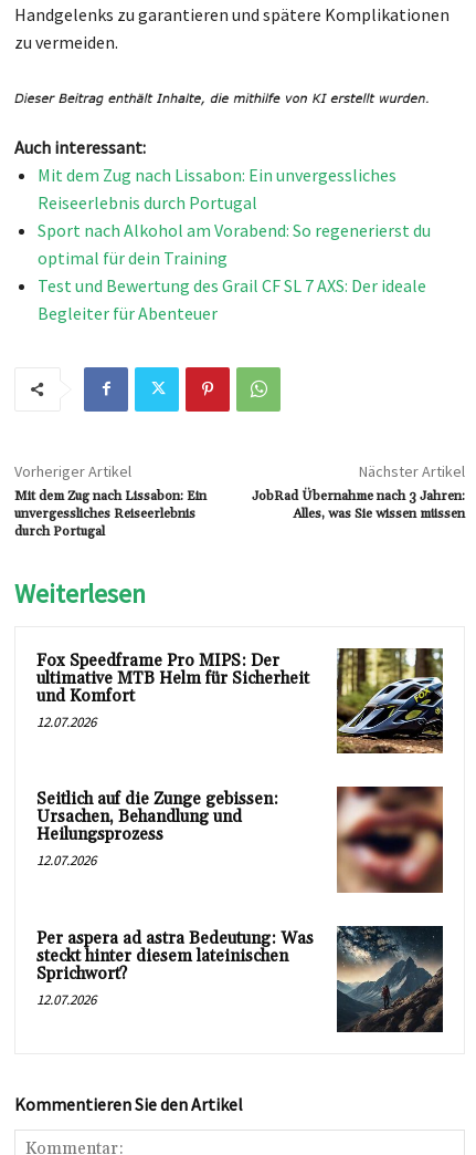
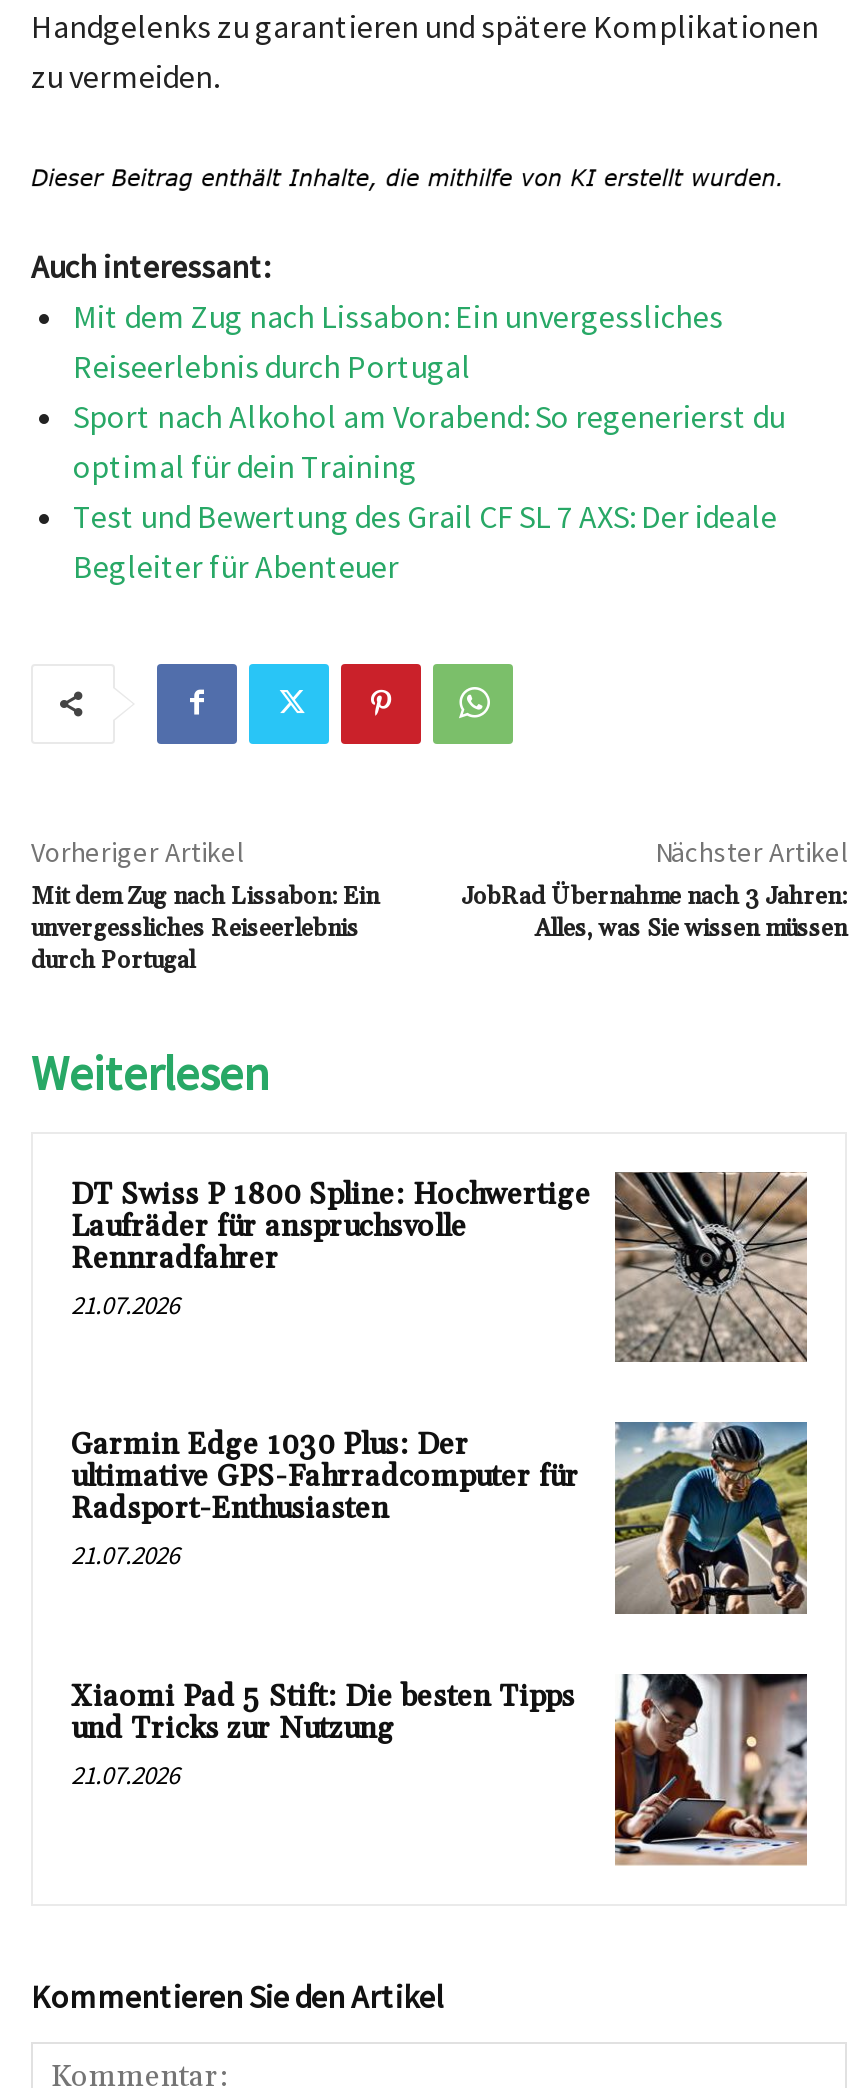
- [image]
- Fox Speedframe Pro MIPS: Der
- ultimative MTB Helm für Sicherheit
- und Komfort
- 12.07.2026
+ [image]
+ DT Swiss P 1800 Spline: Hochwertige
+ Laufräder für anspruchsvolle
+ Rennradfahrer
+ 21.07.2026

- Seitlich auf die Zunge gebissen:
- Ursachen, Behandlung und
- Heilungsprozess
- 12.07.2026
+ Garmin Edge 1030 Plus: Der
+ ultimative GPS-Fahrradcomputer für
+ Radsport-Enthusiasten
+ 21.07.2026

- [image]
+ [image]

- [image]
- Per aspera ad astra Bedeutung: Was
- steckt hinter diesem lateinischen
- Sprichwort?
- 12.07.2026
+ [image]
+ Xiaomi Pad 5 Stift: Die besten Tipps
+ und Tricks zur Nutzung
+ 21.07.2026
